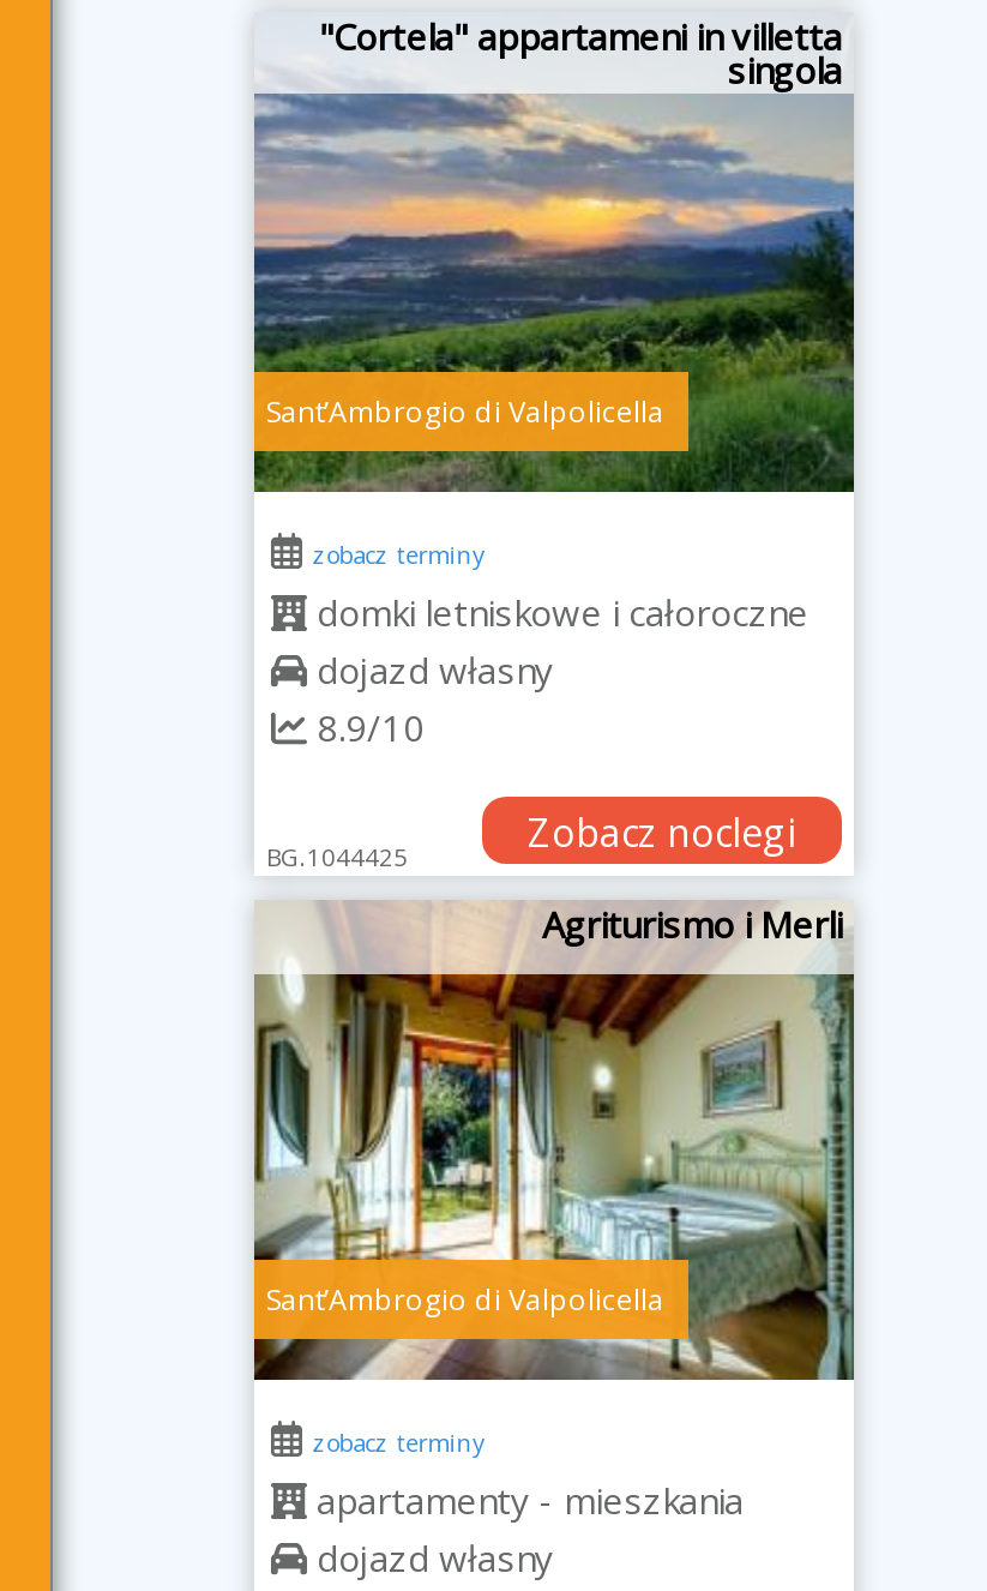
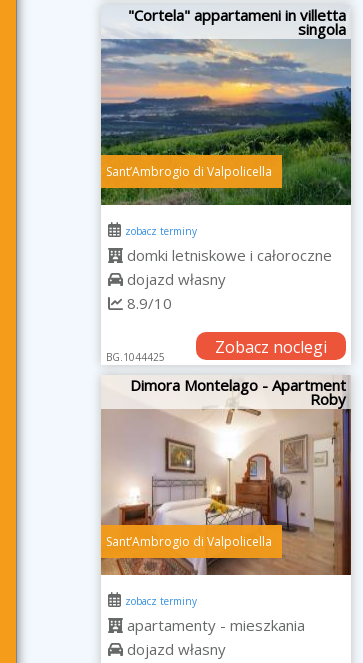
- Agriturismo i Merli
+ Dimora Montelago - Apartment
+ Roby

- [image]
+ [image]
